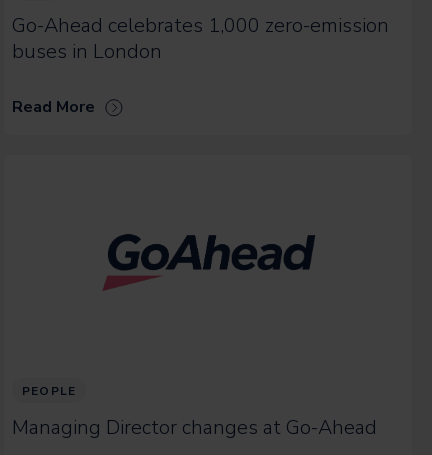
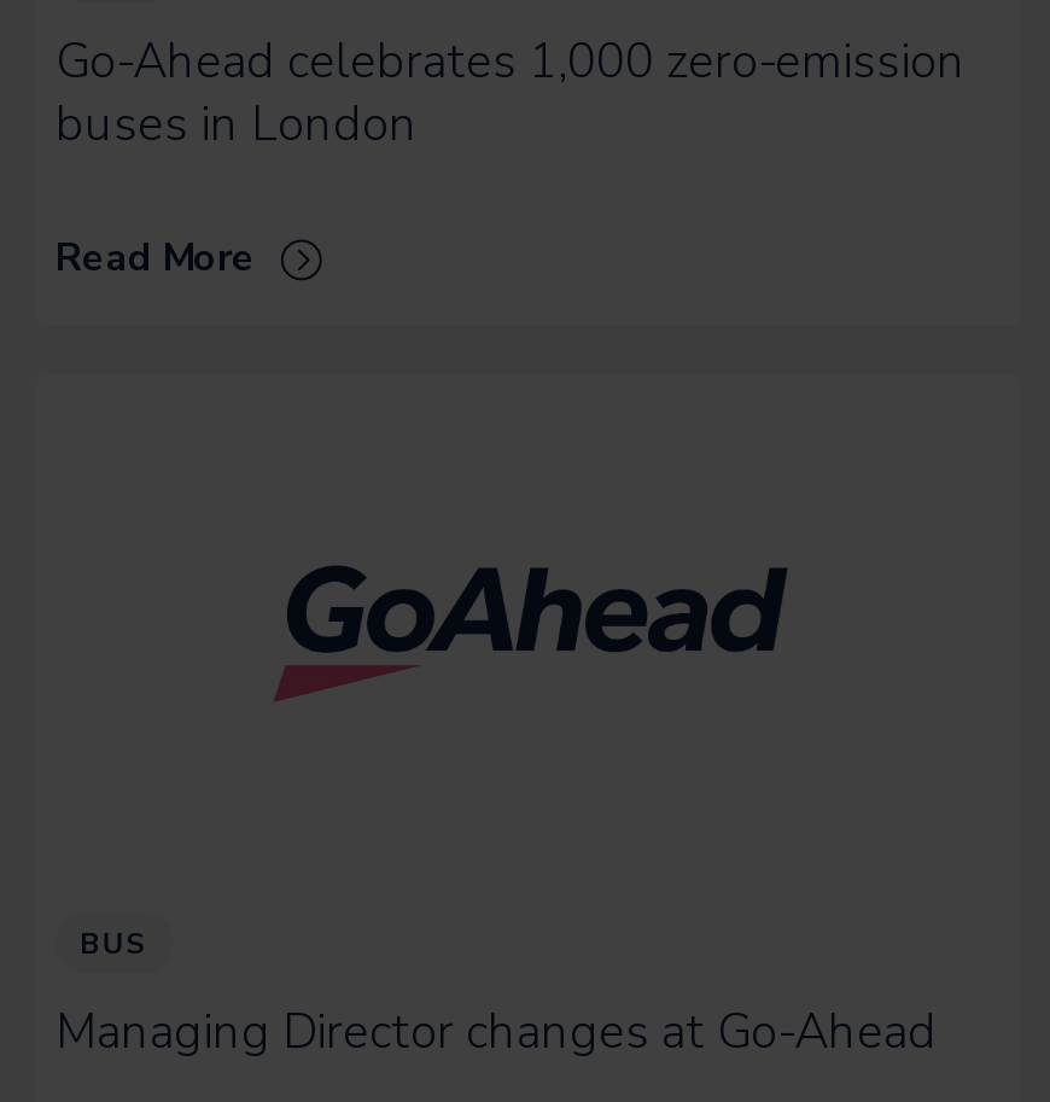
- PEOPLE
+ BUS
